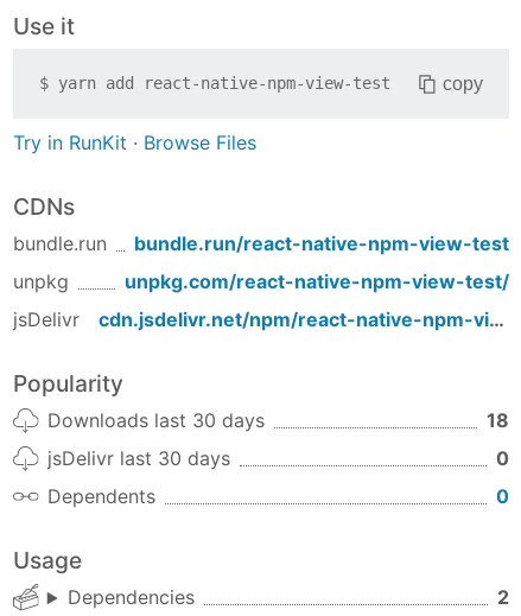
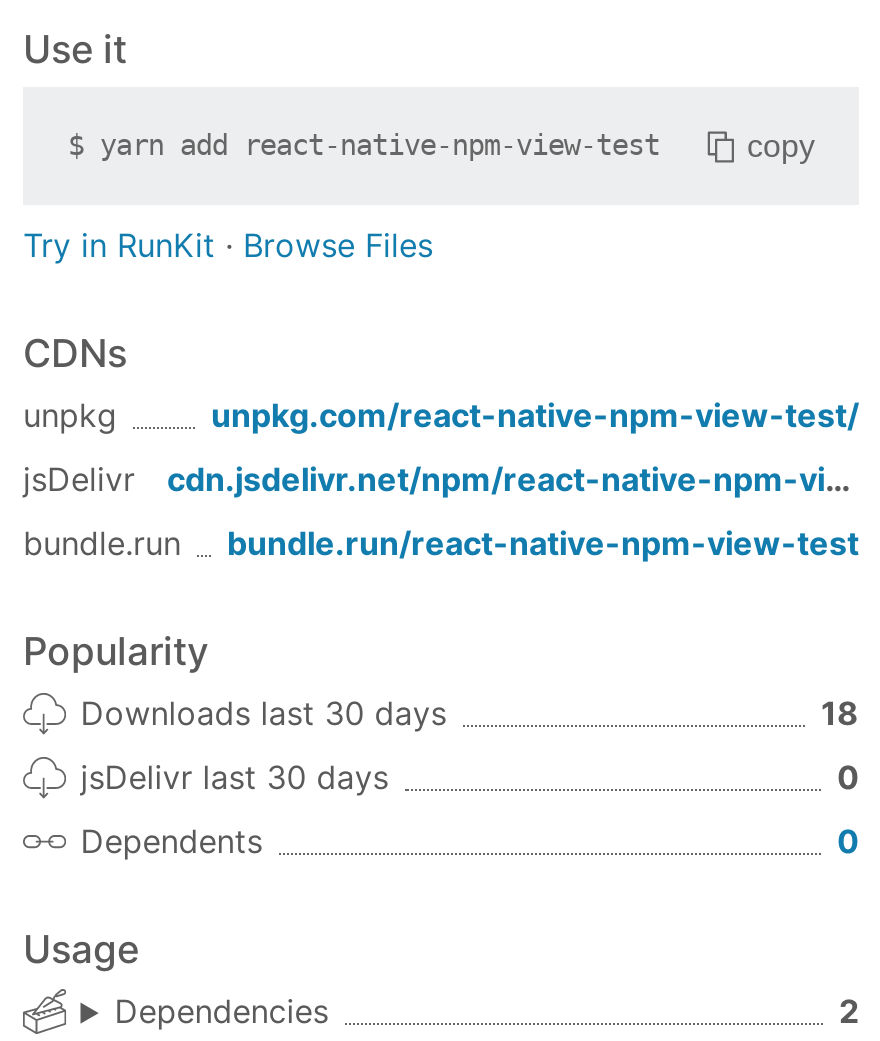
moved down: bundle.run | bundle.run/react-native-npm-view-test

moved up: unpkg | unpkg.com/react-native-npm-view-test/ | jsDelivr
